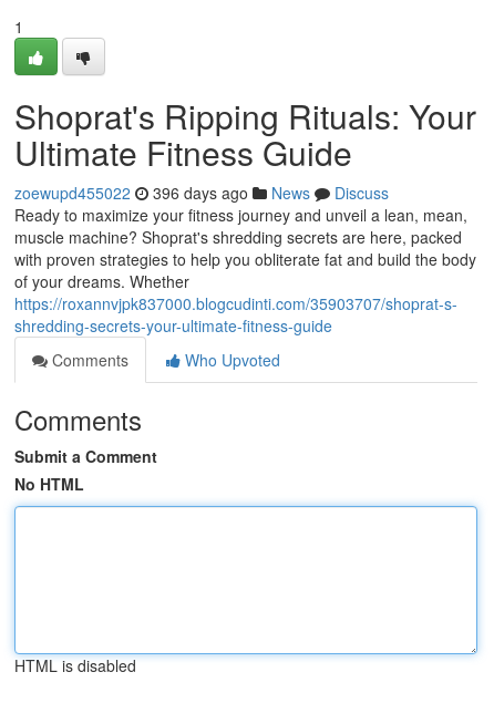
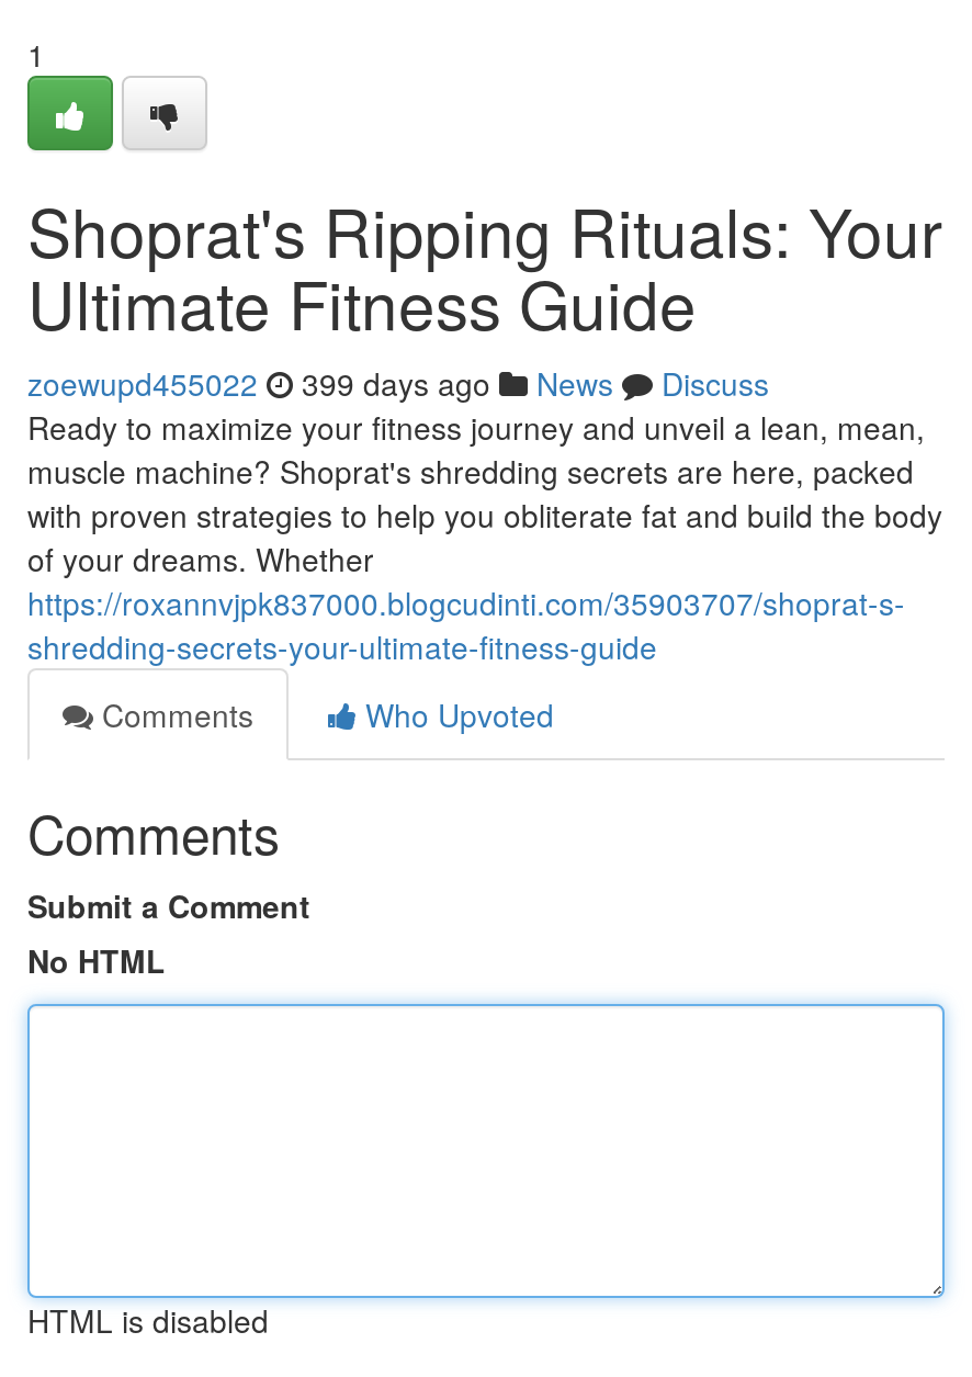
- zoewupd455022 396 days ago News Discuss
+ zoewupd455022 399 days ago News Discuss
